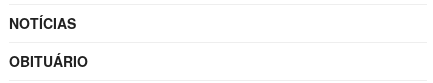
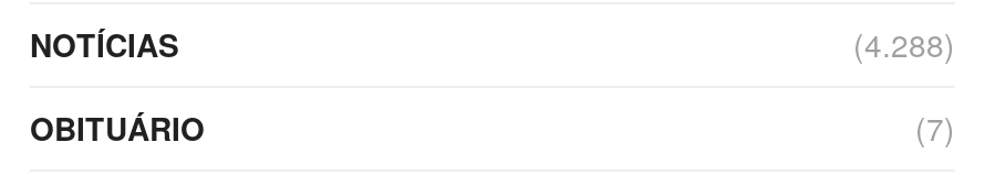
+ (4.288)

+ (7)
